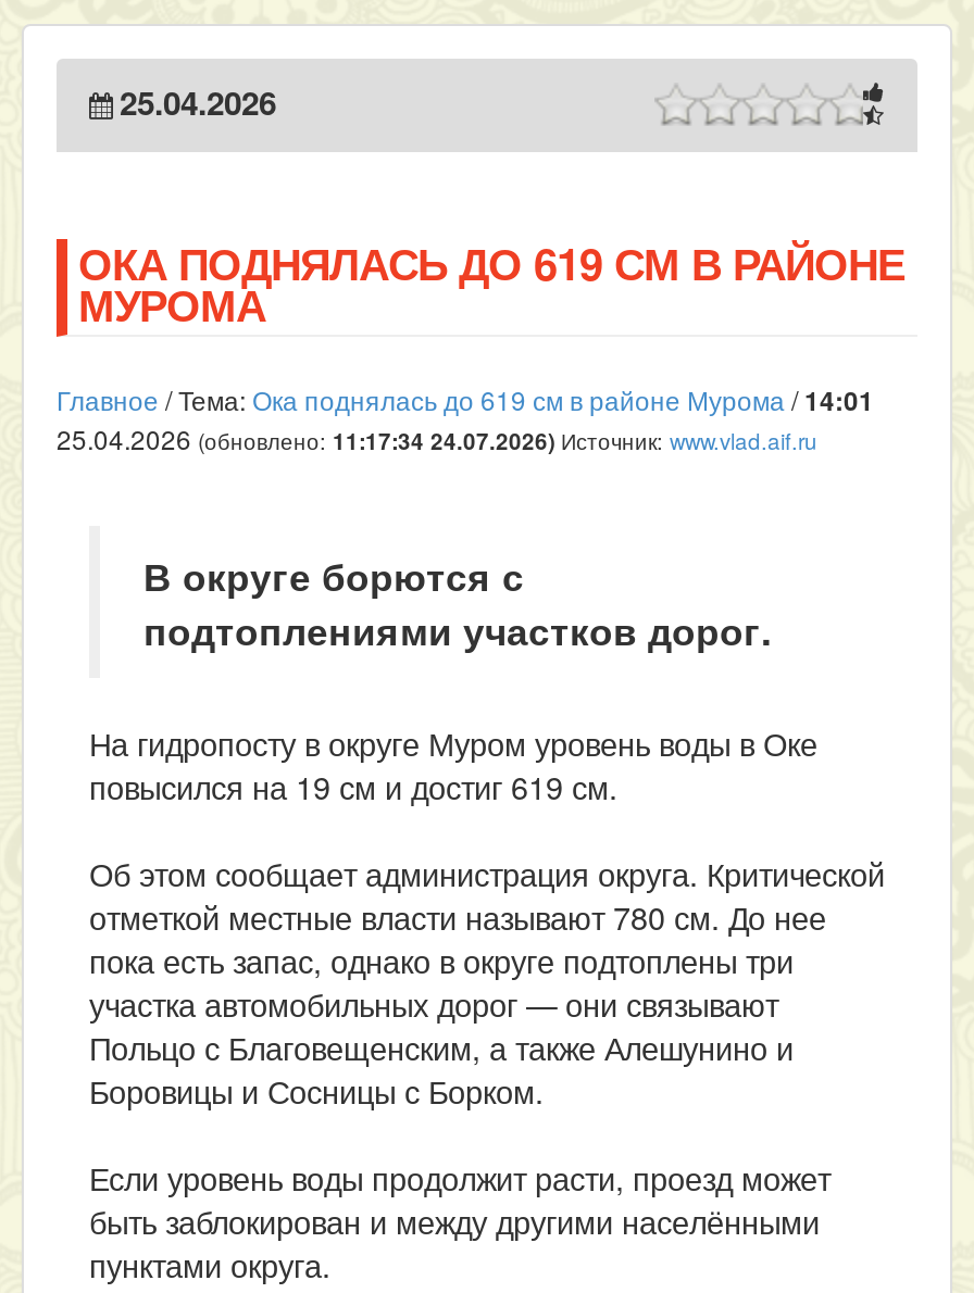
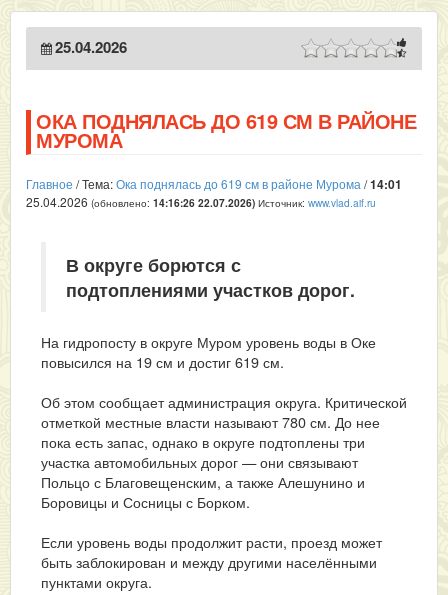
- 25.04.2026 (обновлено: 11:17:34 24.07.2026) Источник: www.vlad.aif.ru
+ 25.04.2026 (обновлено: 14:16:26 22.07.2026) Источник: www.vlad.aif.ru
